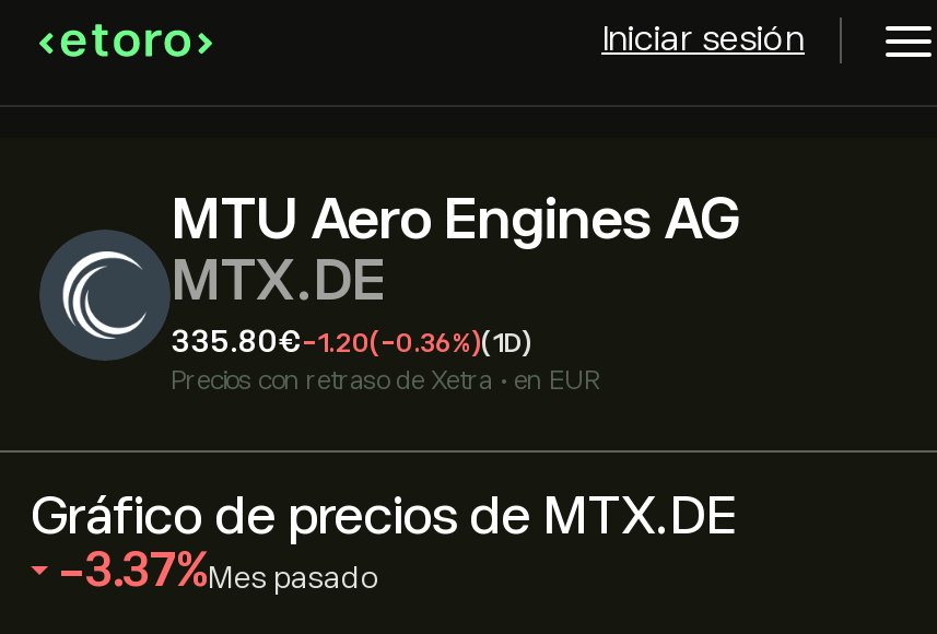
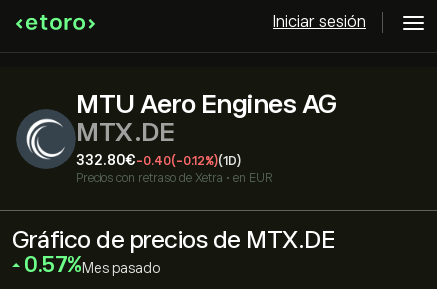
- 335.80€-1.20(-0.36%)(1D)
+ 332.80€-0.40(-0.12%)(1D)

- -3.37 Mes pasado
+ 0.57 Mes pasado
